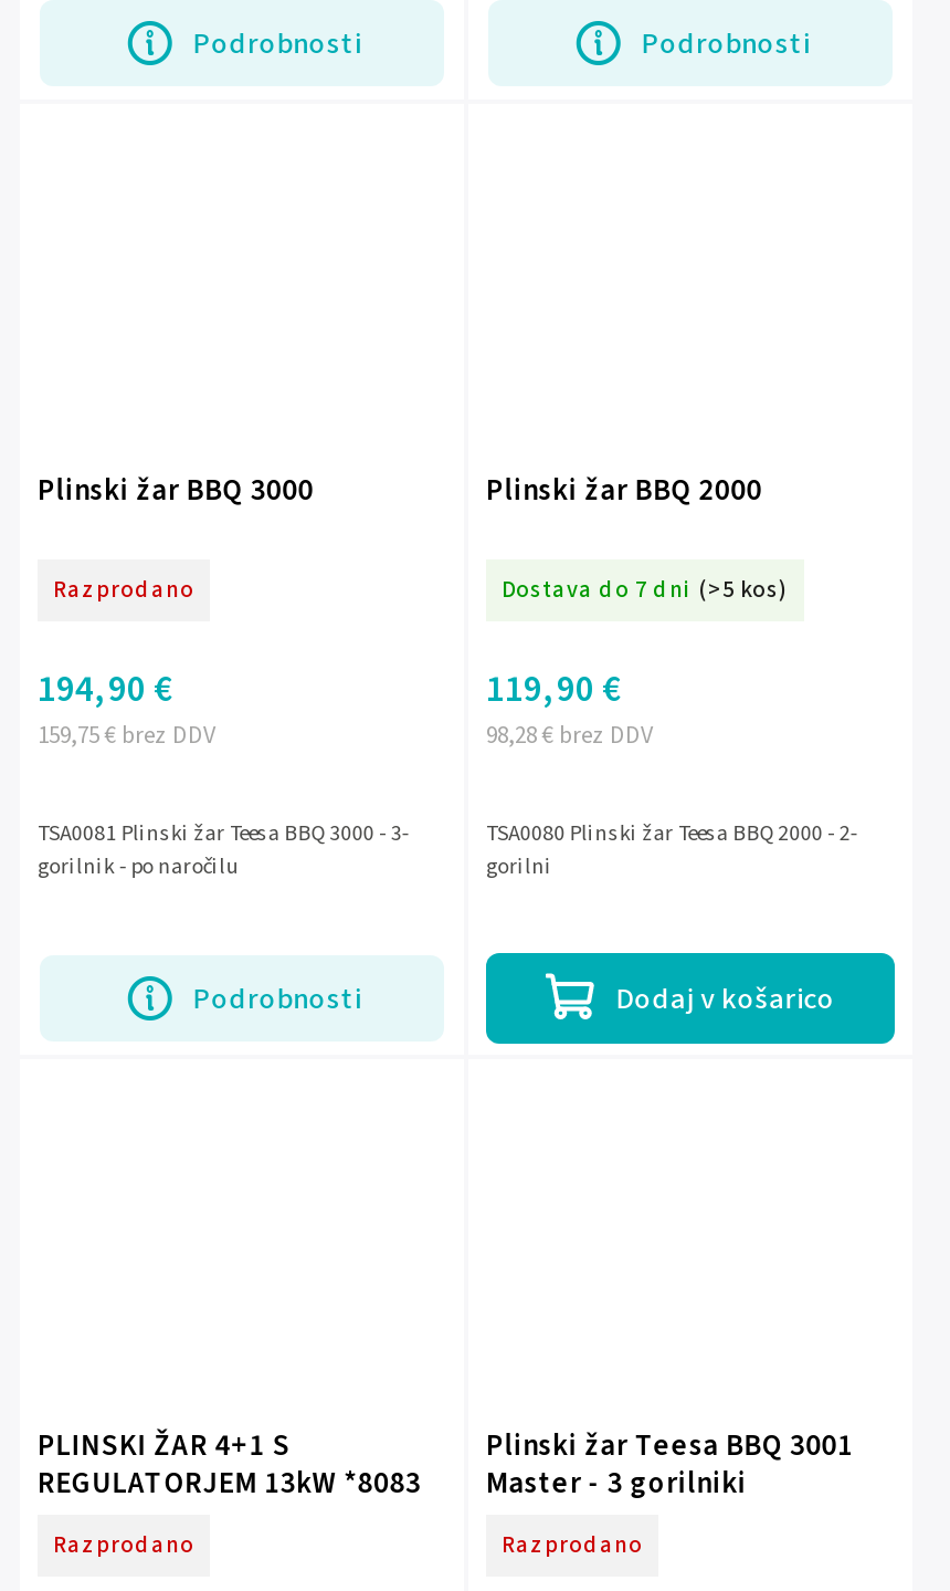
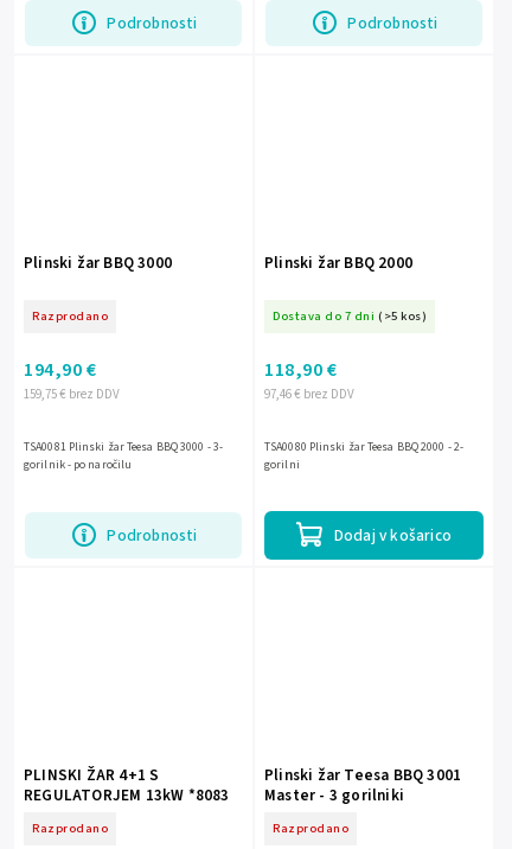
- 119,90 €
+ 118,90 €

- 98,28 € brez DDV
+ 97,46 € brez DDV
